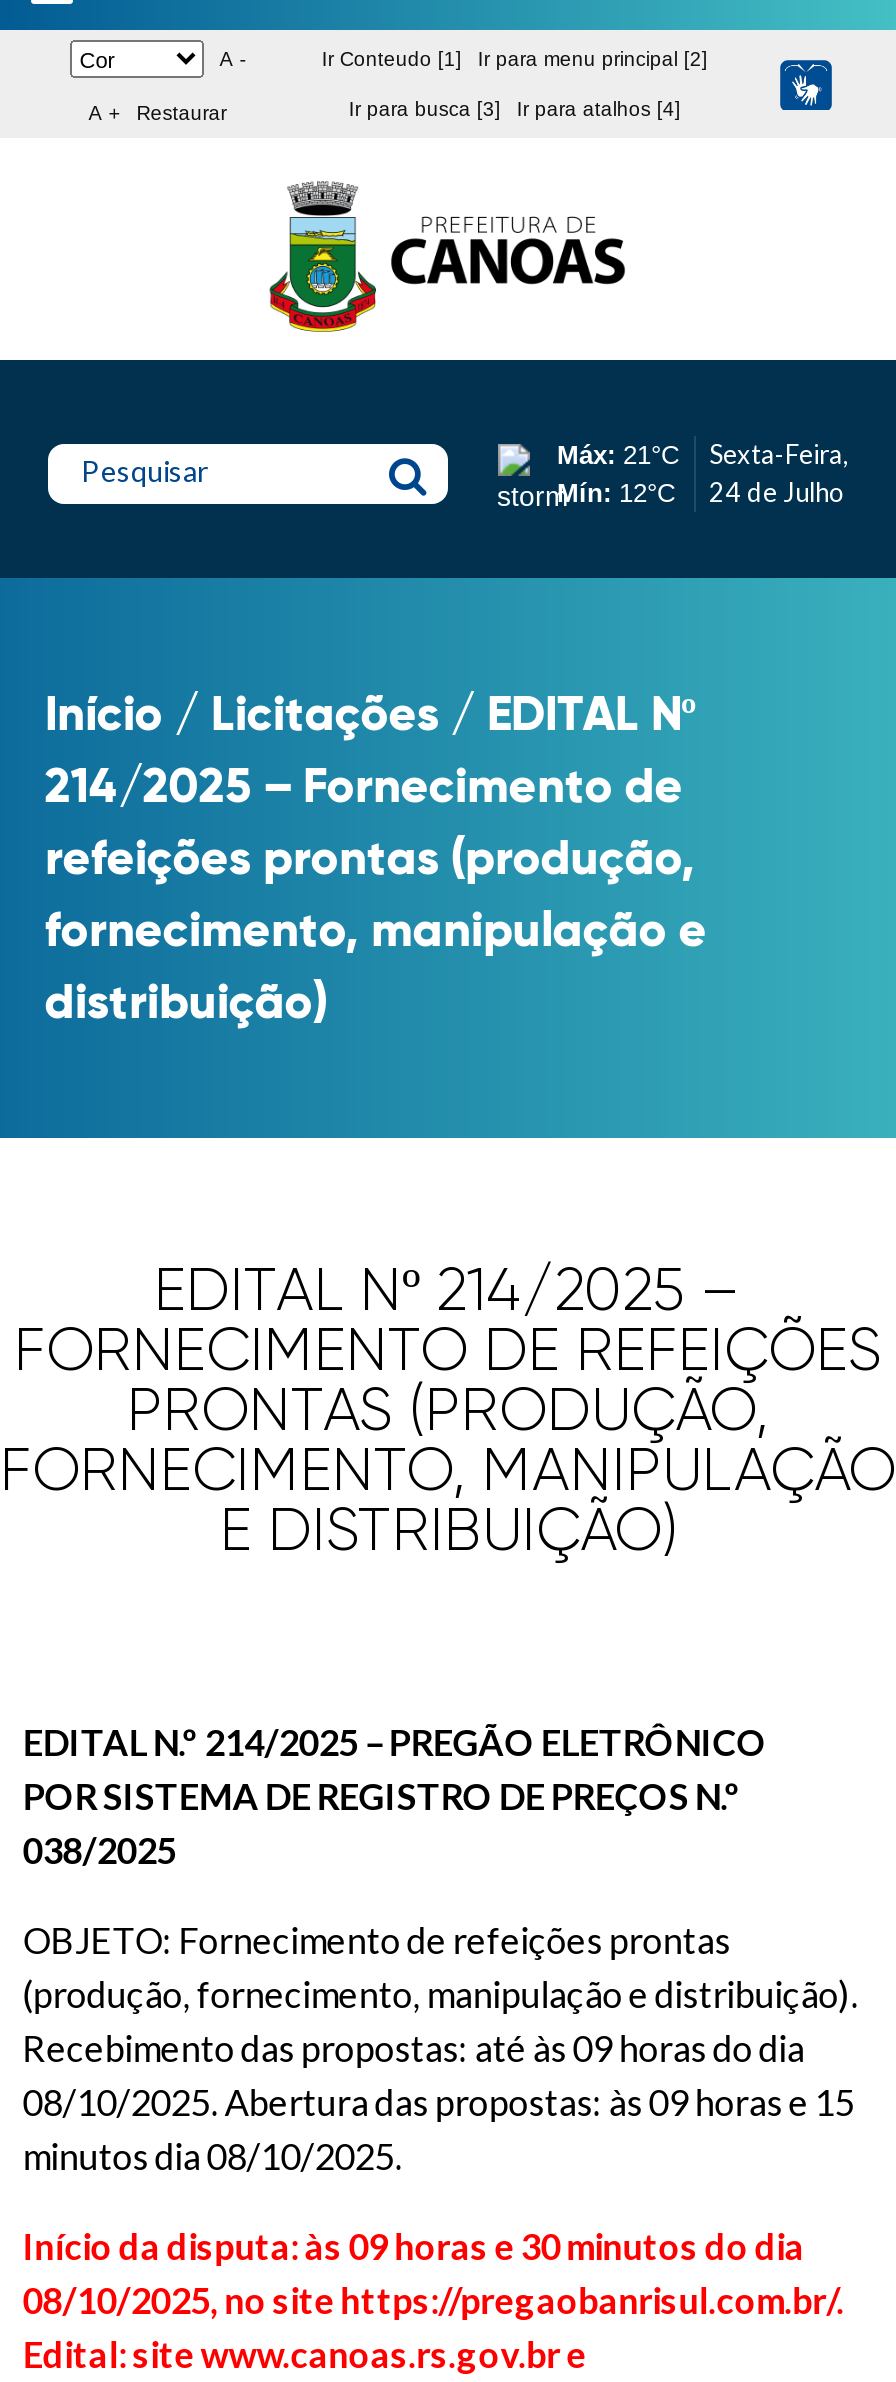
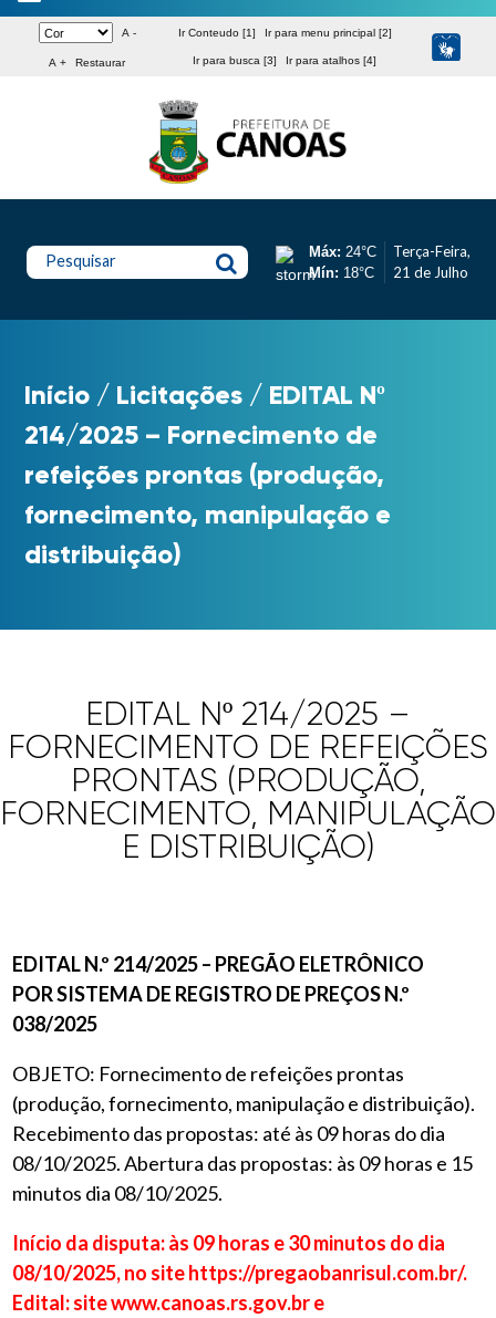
- Máx: 21°C
- Mín: 12°C
+ Máx: 24°C
+ Mín: 18°C

- Sexta-Feira,
- 24 de Julho
+ Terça-Feira,
+ 21 de Julho
